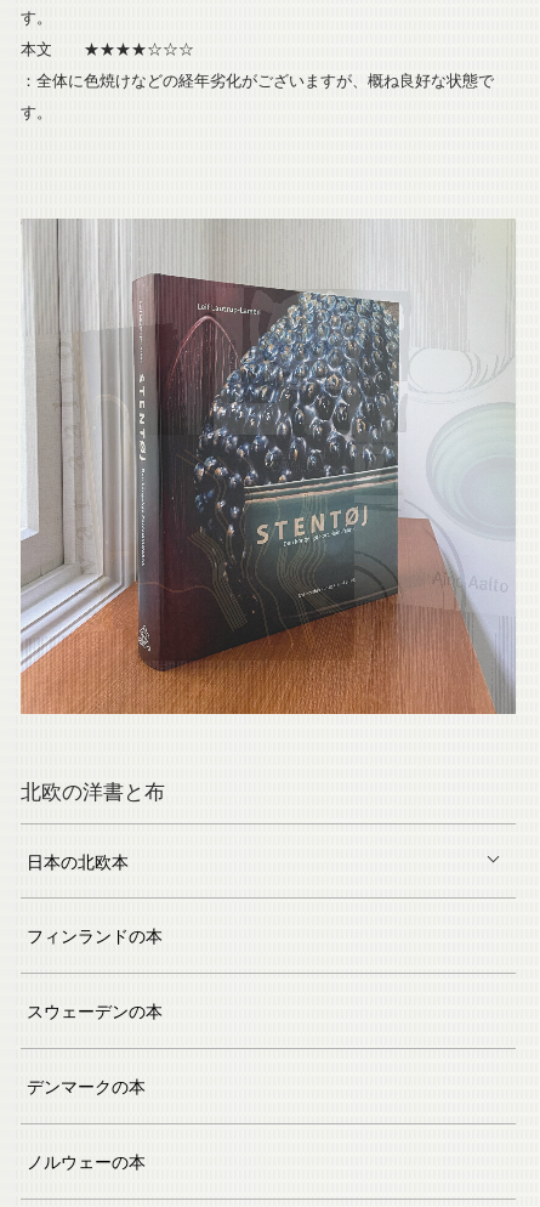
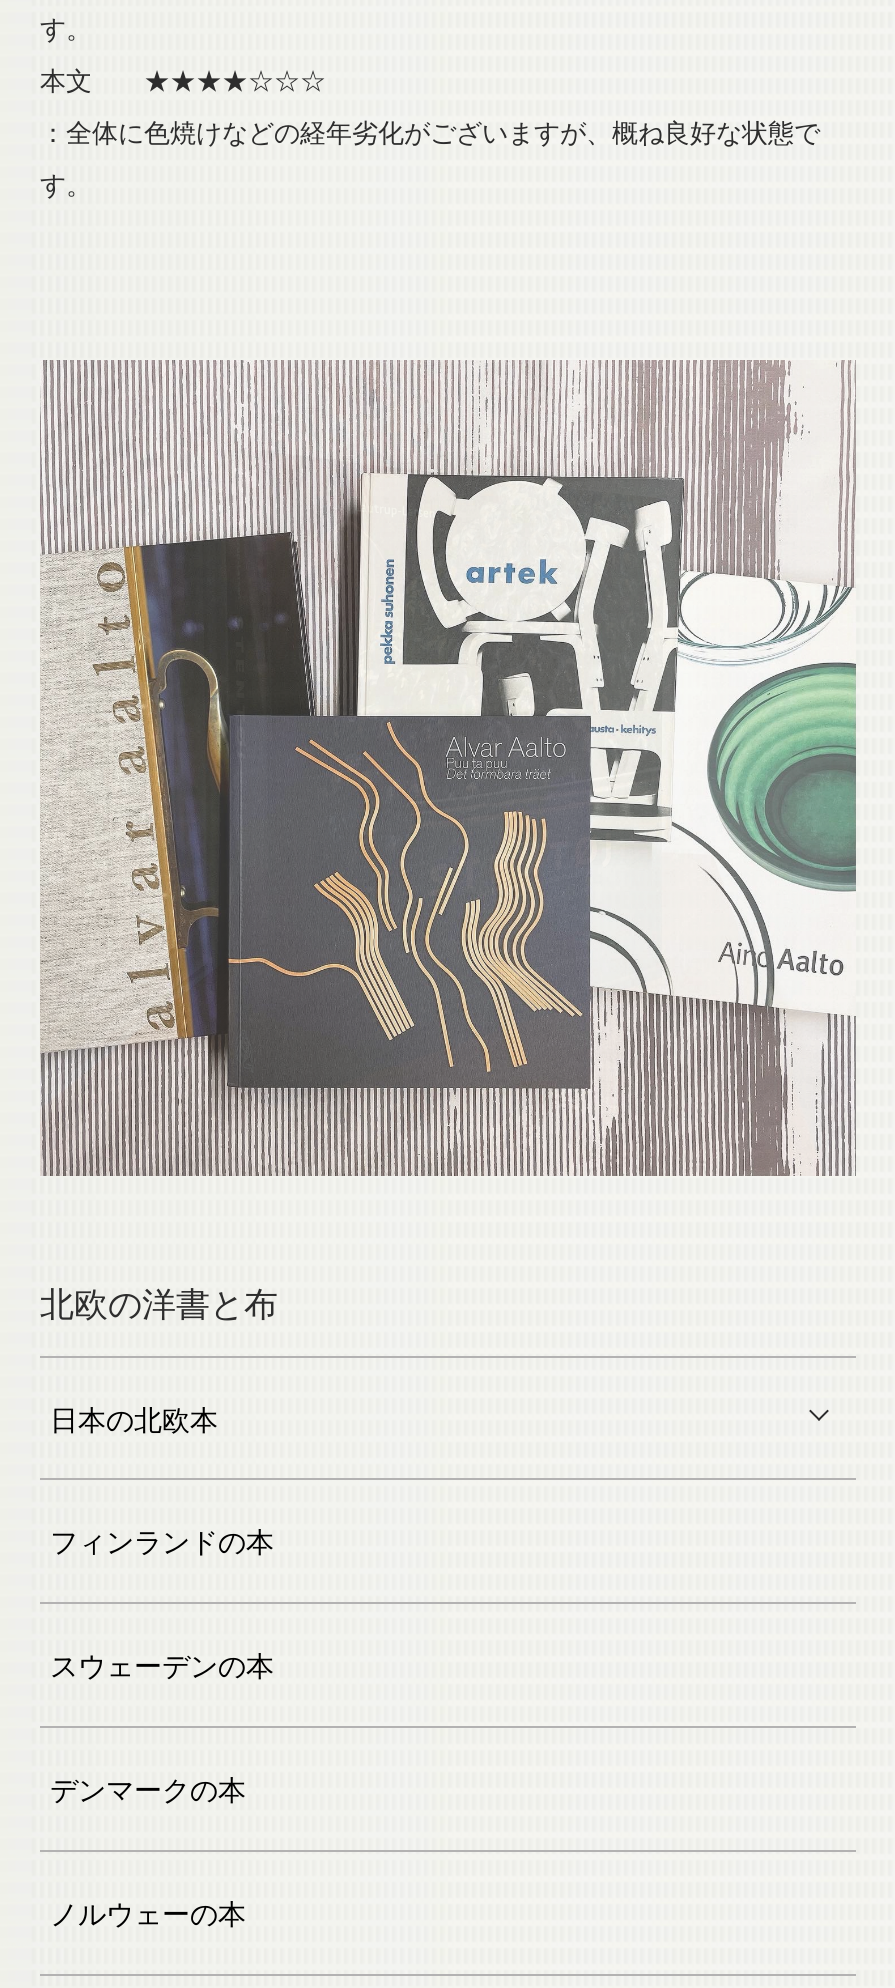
- [image]
+ [image]
